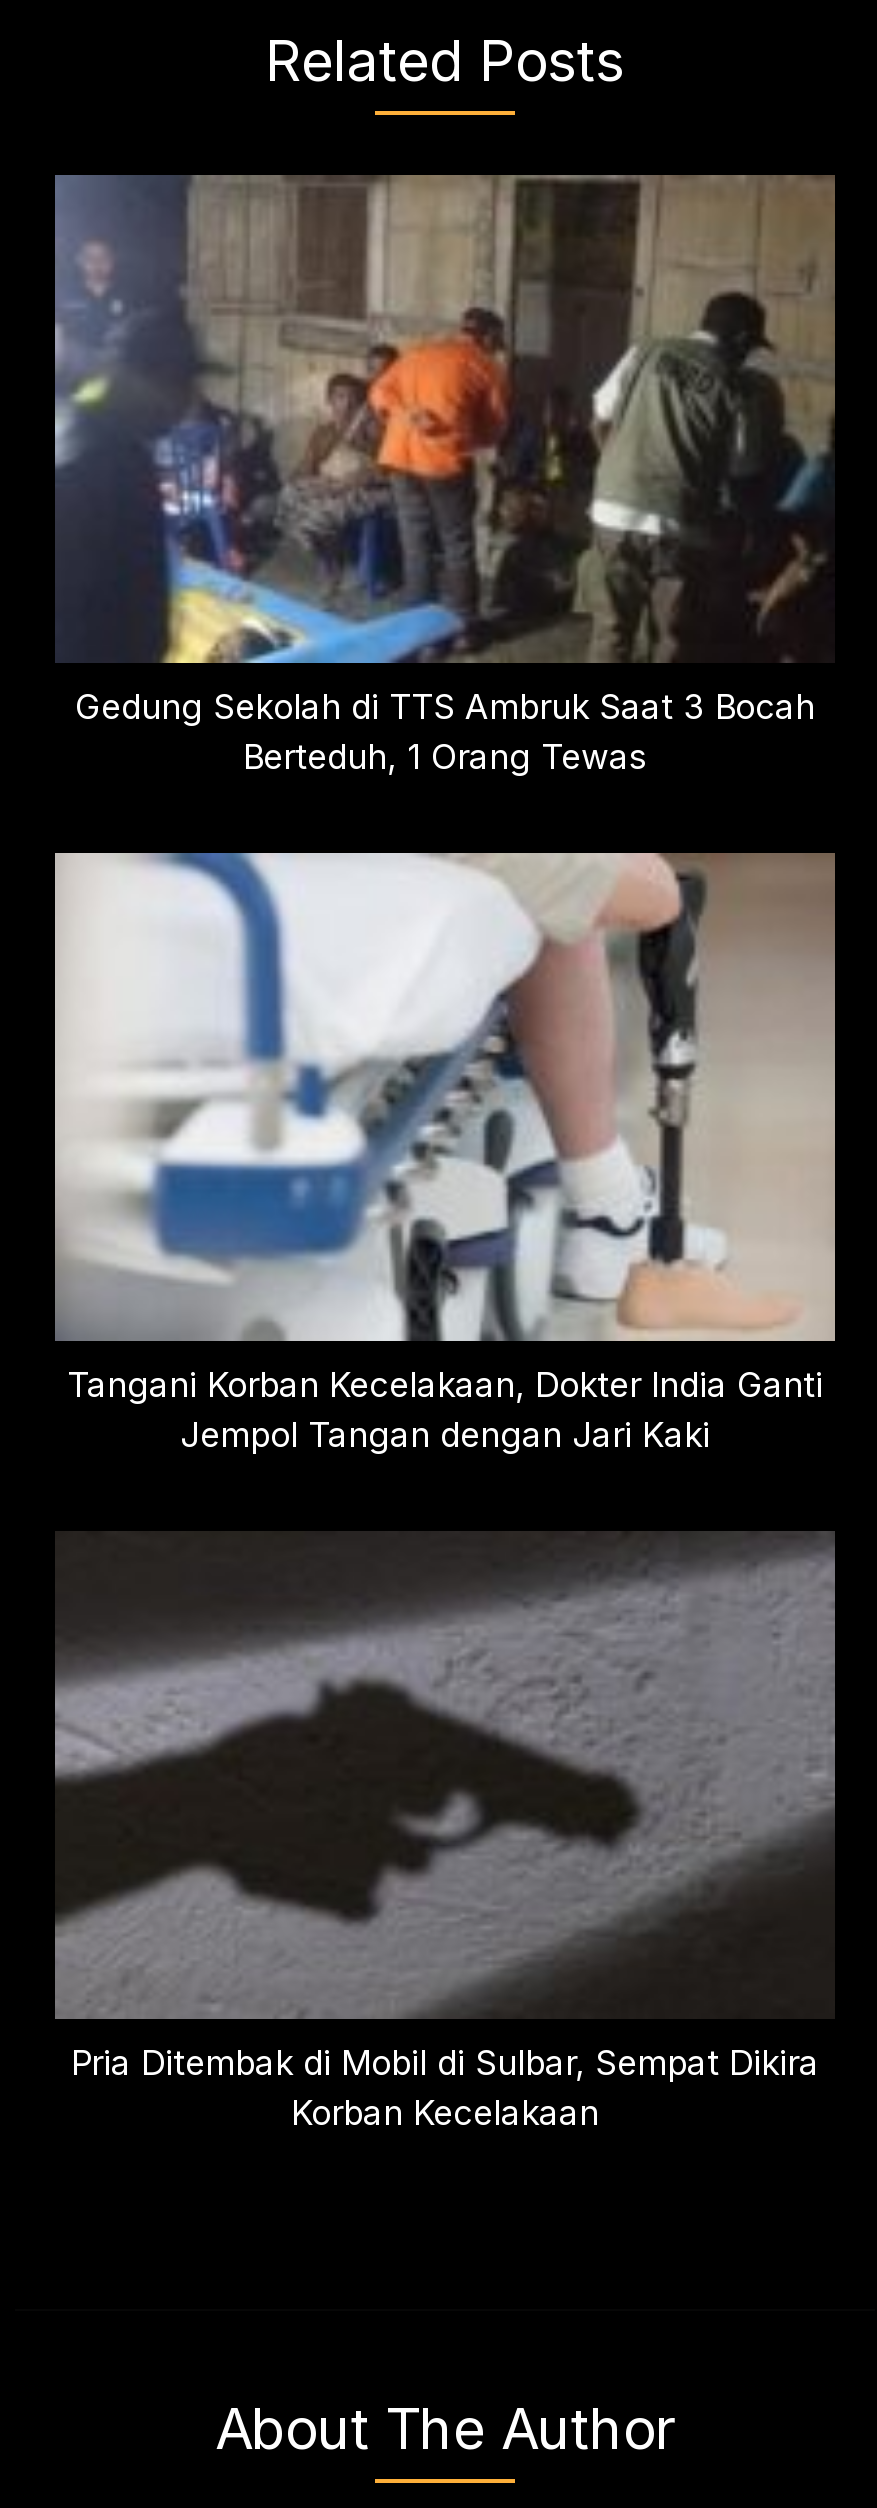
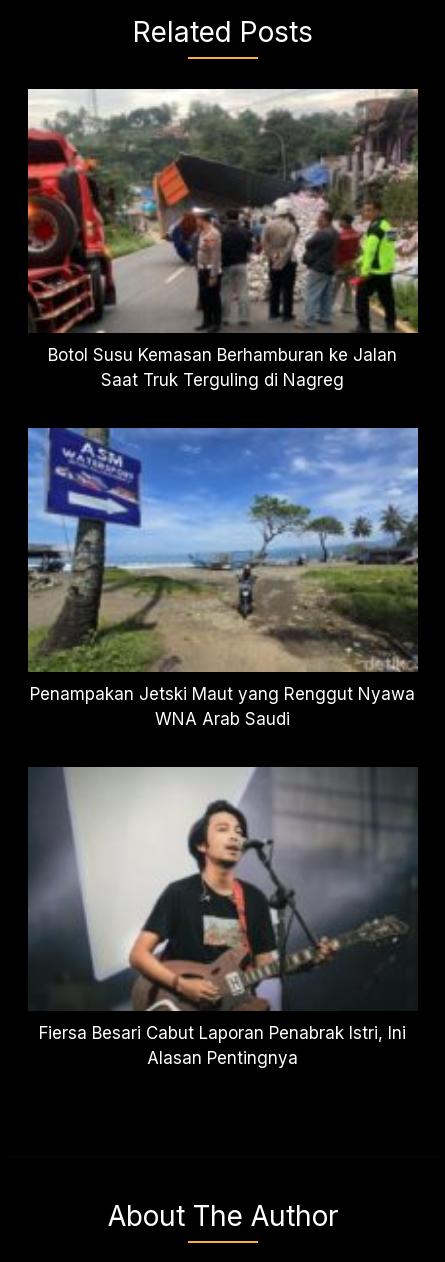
- [image]
- Gedung Sekolah di TTS Ambruk Saat 3 Bocah
- Berteduh, 1 Orang Tewas
+ [image]
+ Botol Susu Kemasan Berhamburan ke Jalan
+ Saat Truk Terguling di Nagreg

- [image]
- Tangani Korban Kecelakaan, Dokter India Ganti
- Jempol Tangan dengan Jari Kaki
+ [image]
+ Penampakan Jetski Maut yang Renggut Nyawa
+ WNA Arab Saudi

- [image]
- Pria Ditembak di Mobil di Sulbar, Sempat Dikira
- Korban Kecelakaan
+ [image]
+ Fiersa Besari Cabut Laporan Penabrak Istri, Ini
+ Alasan Pentingnya
